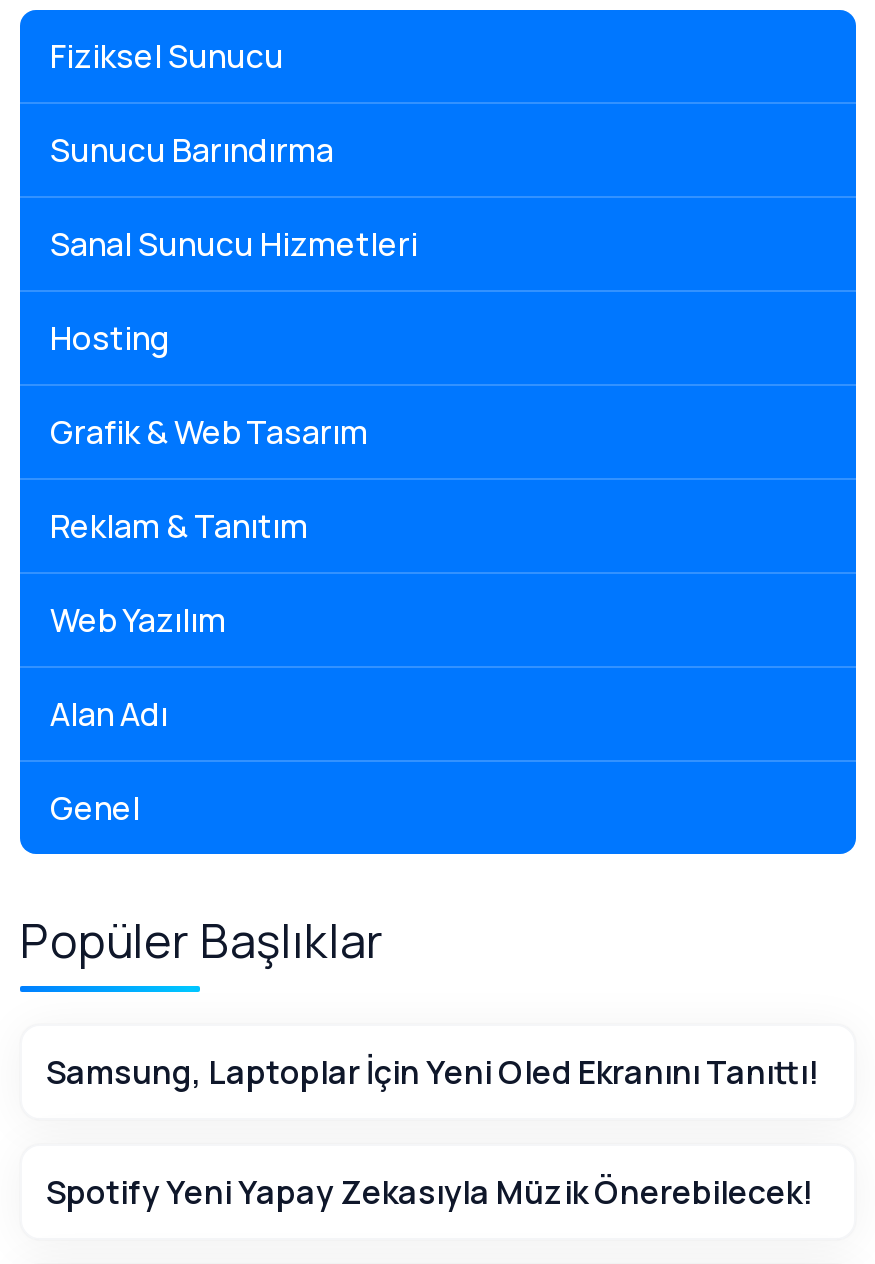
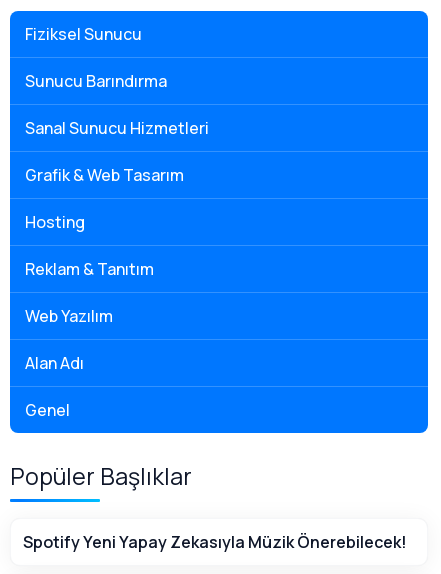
moved down: Hosting

- Samsung, Laptoplar İçin Yeni Oled Ekranını Tanıttı!
